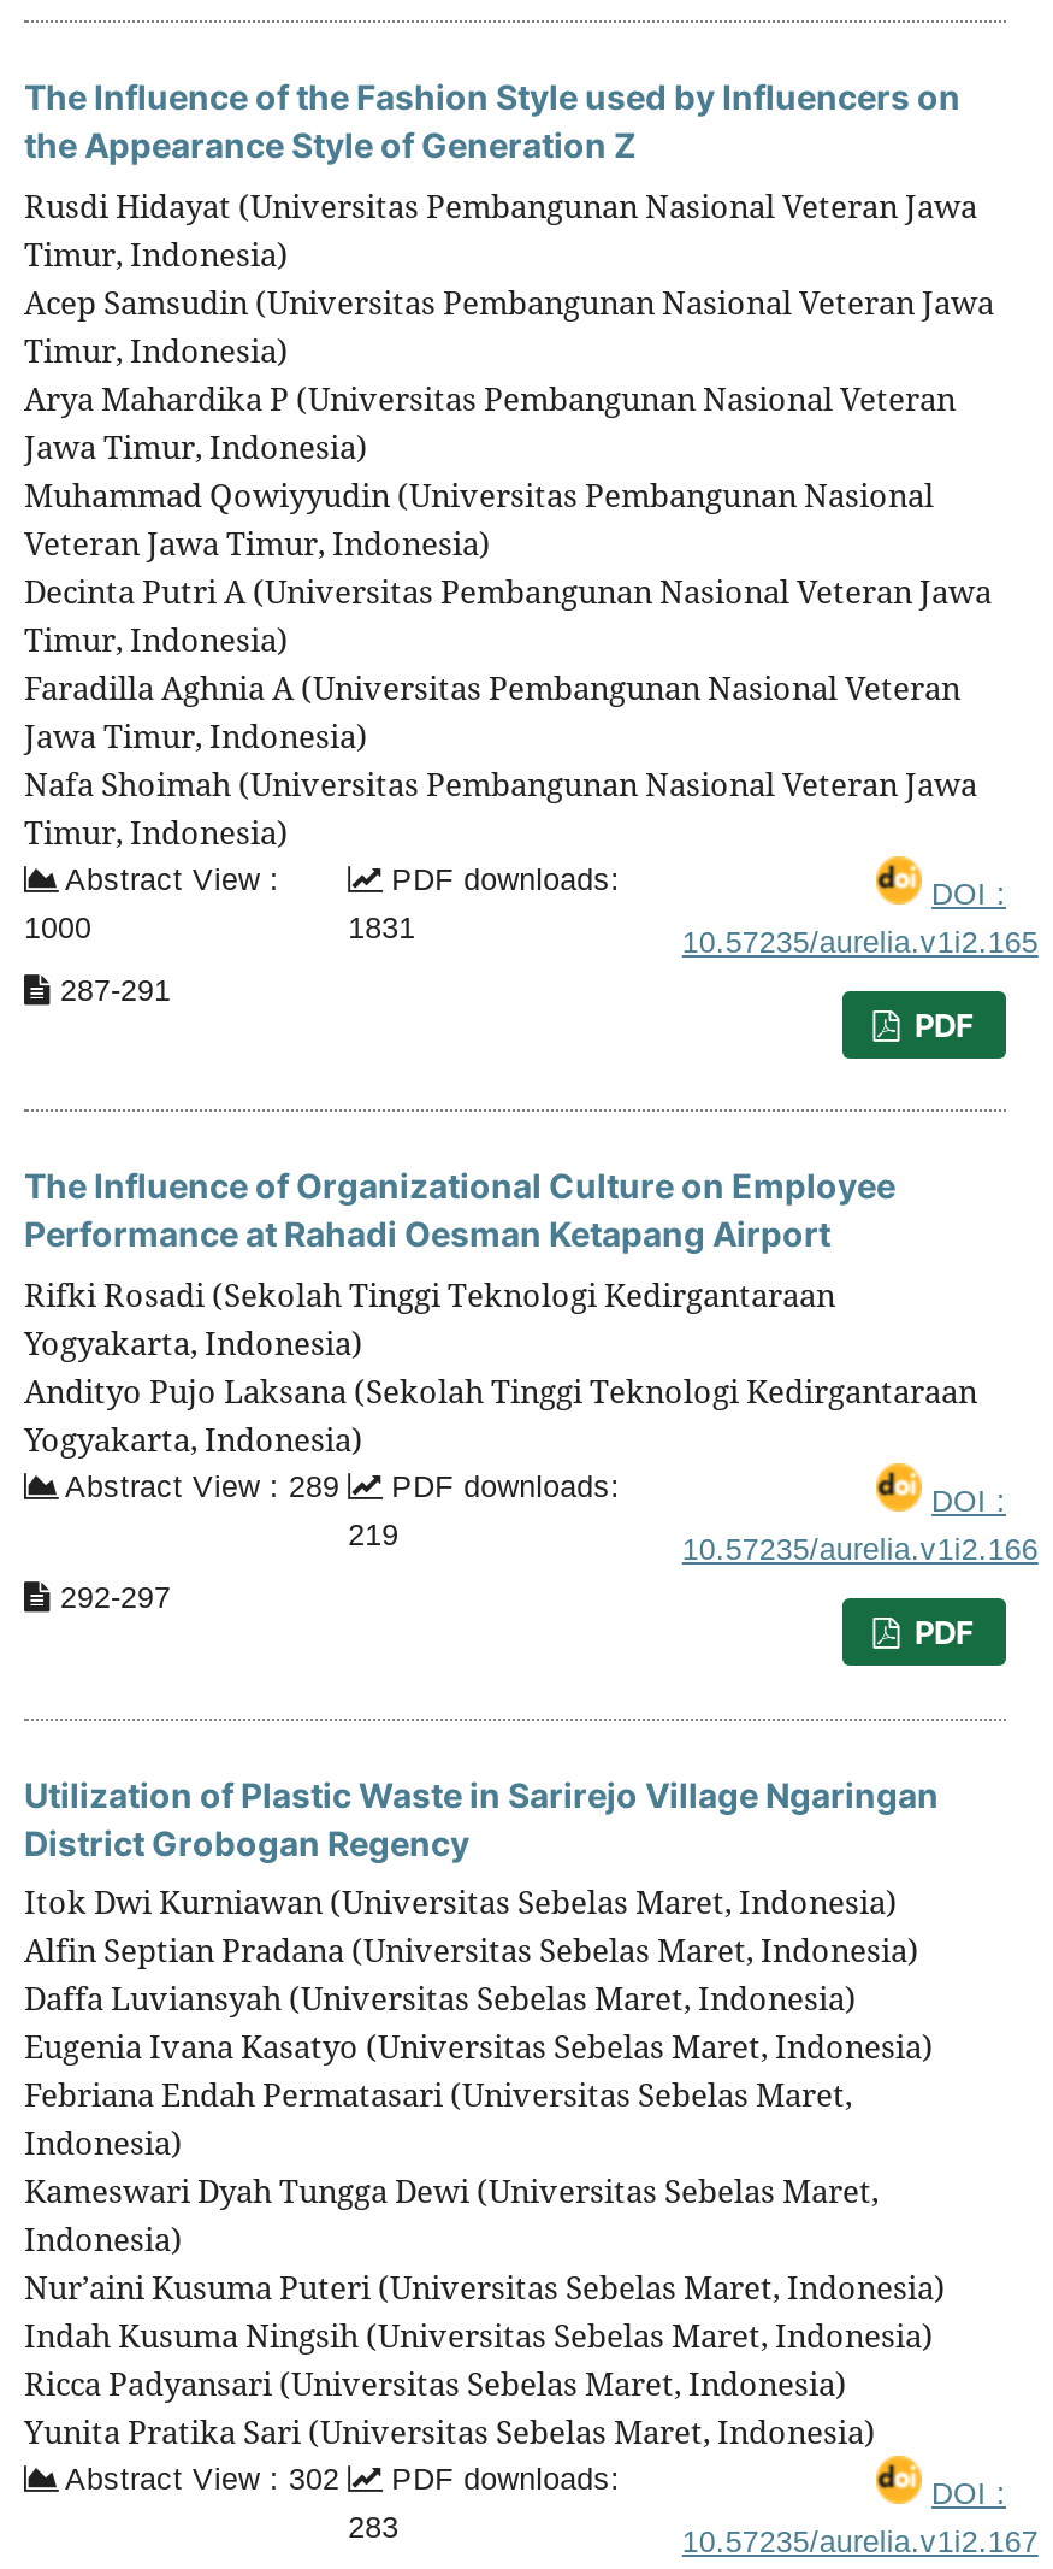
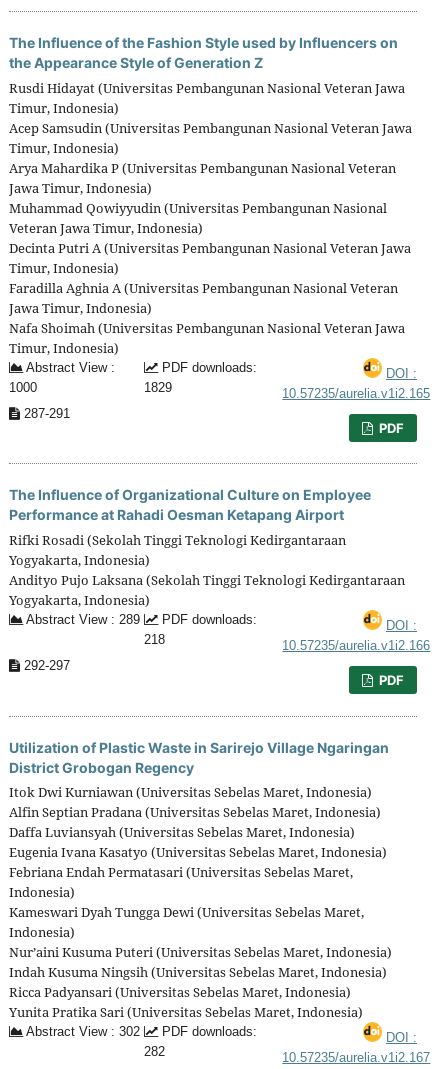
- 1831
+ 1829

- 219
+ 218

- 283
+ 282
